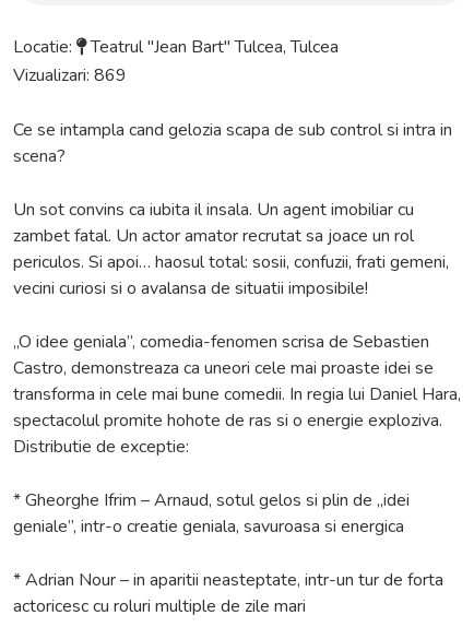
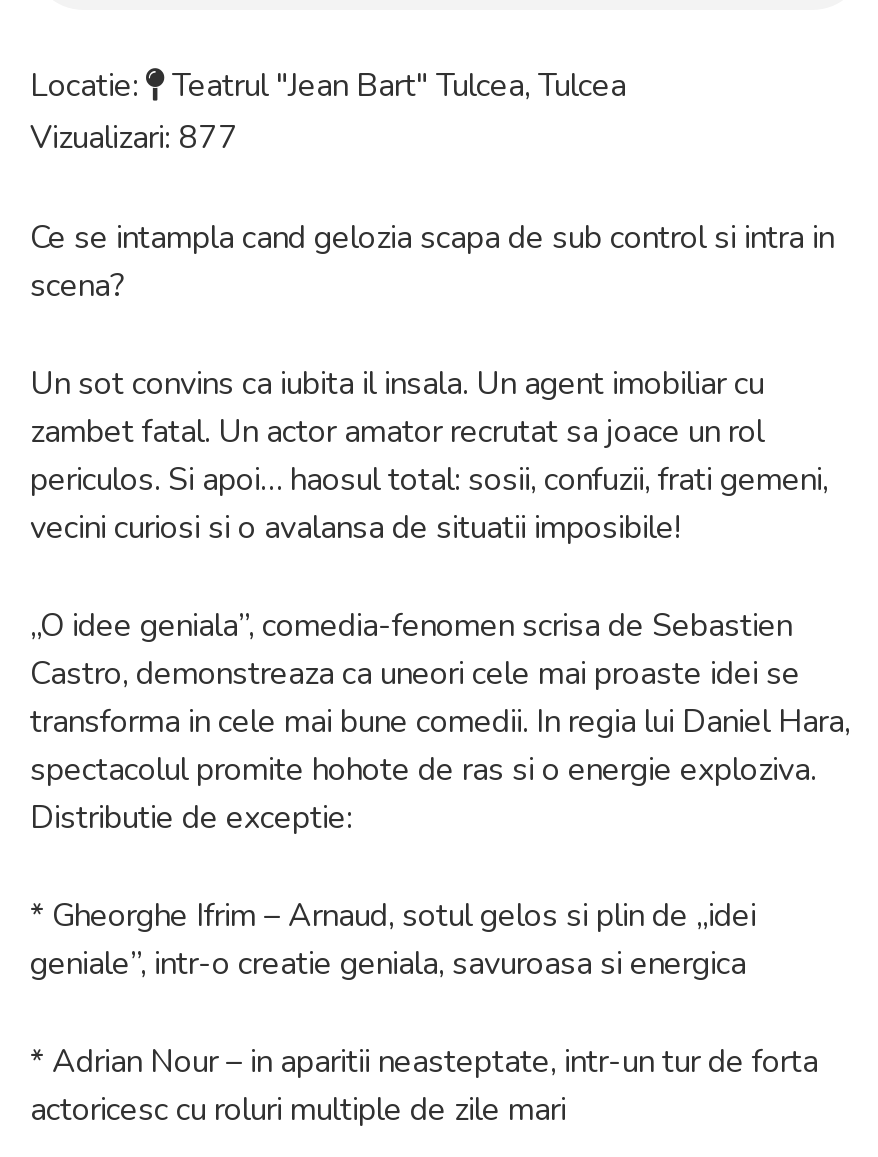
- Vizualizari: 869
+ Vizualizari: 877
